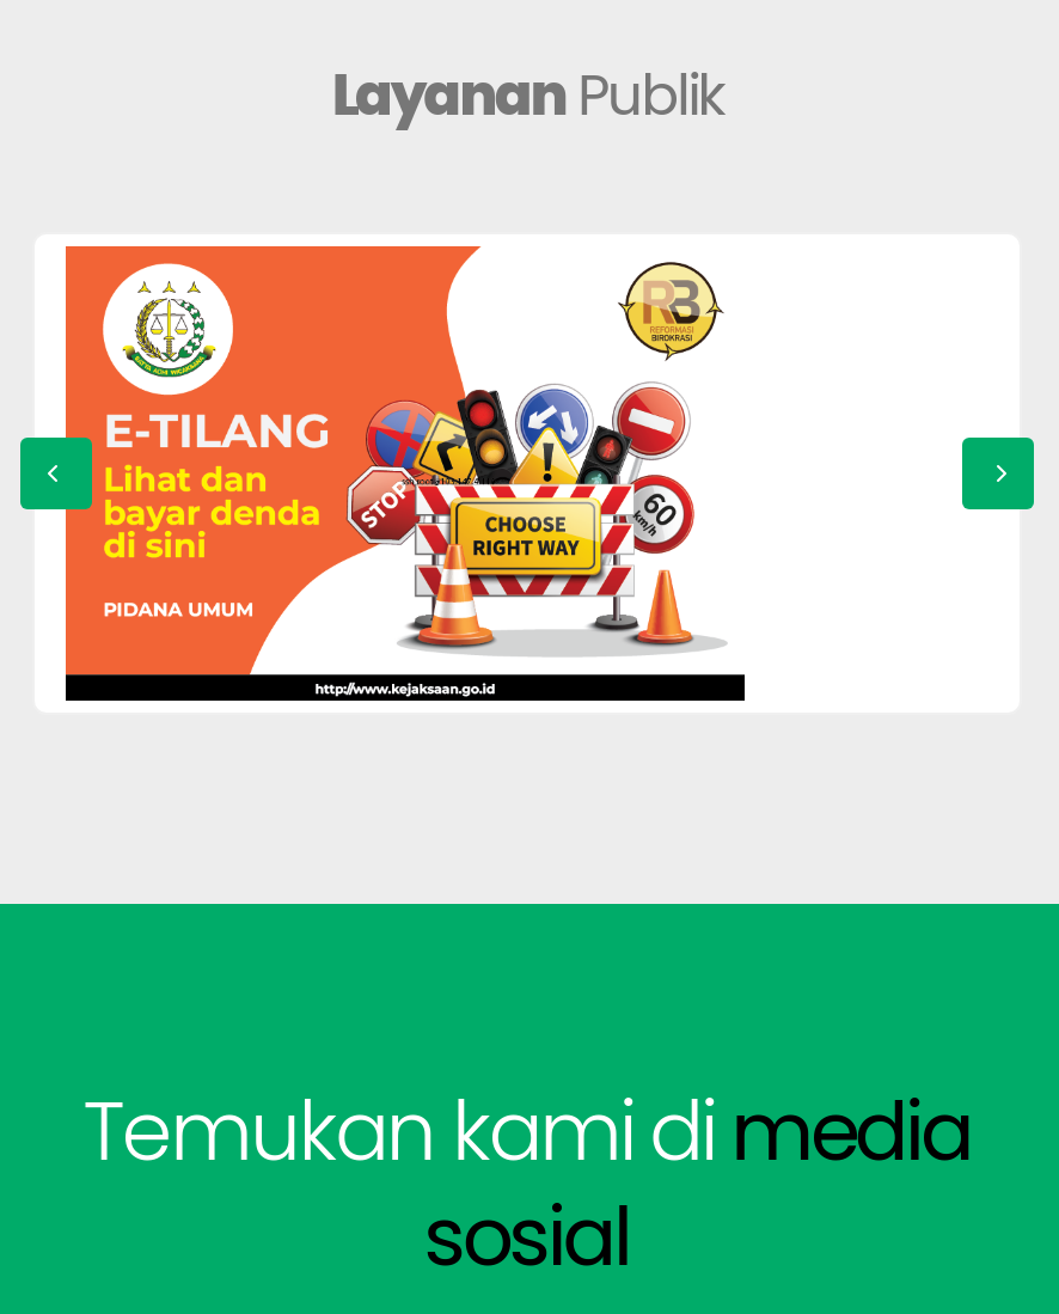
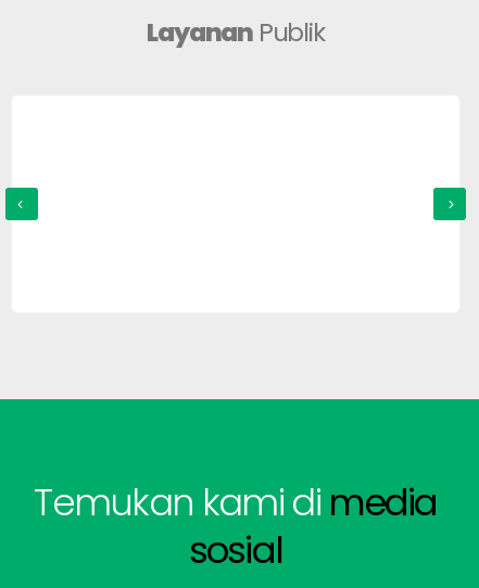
- [image]
